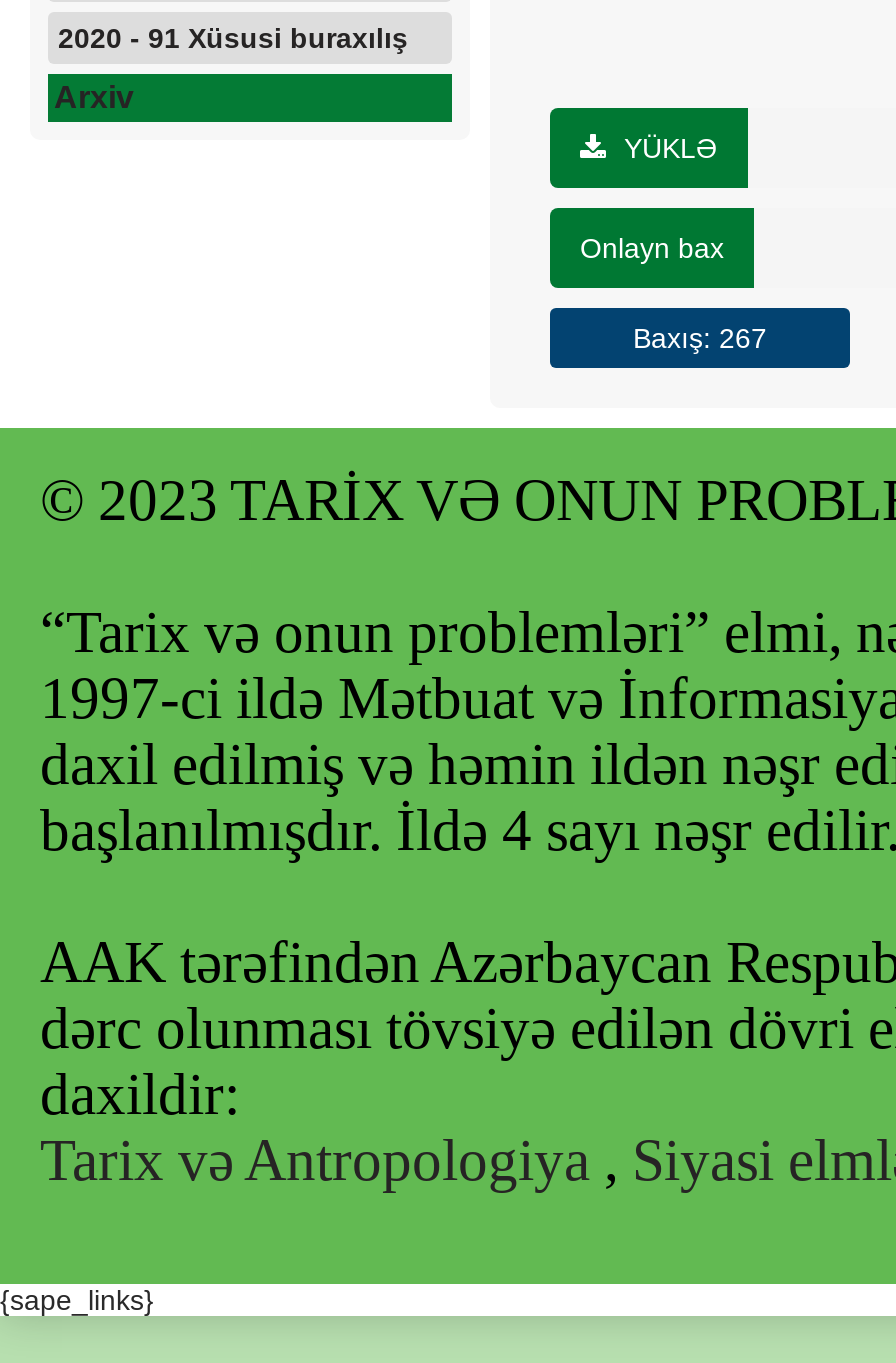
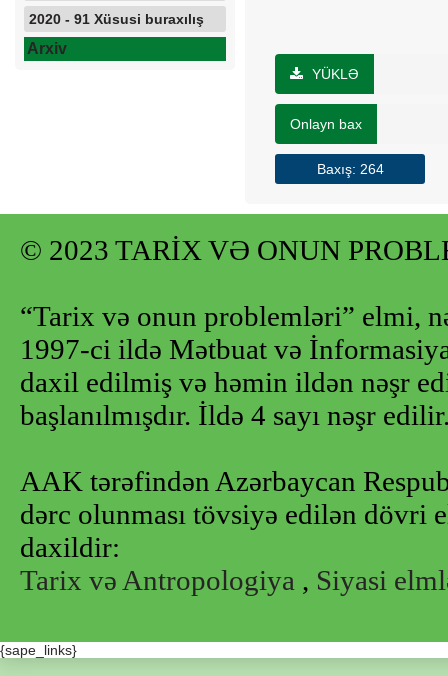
- Baxış: 267
+ Baxış: 264
